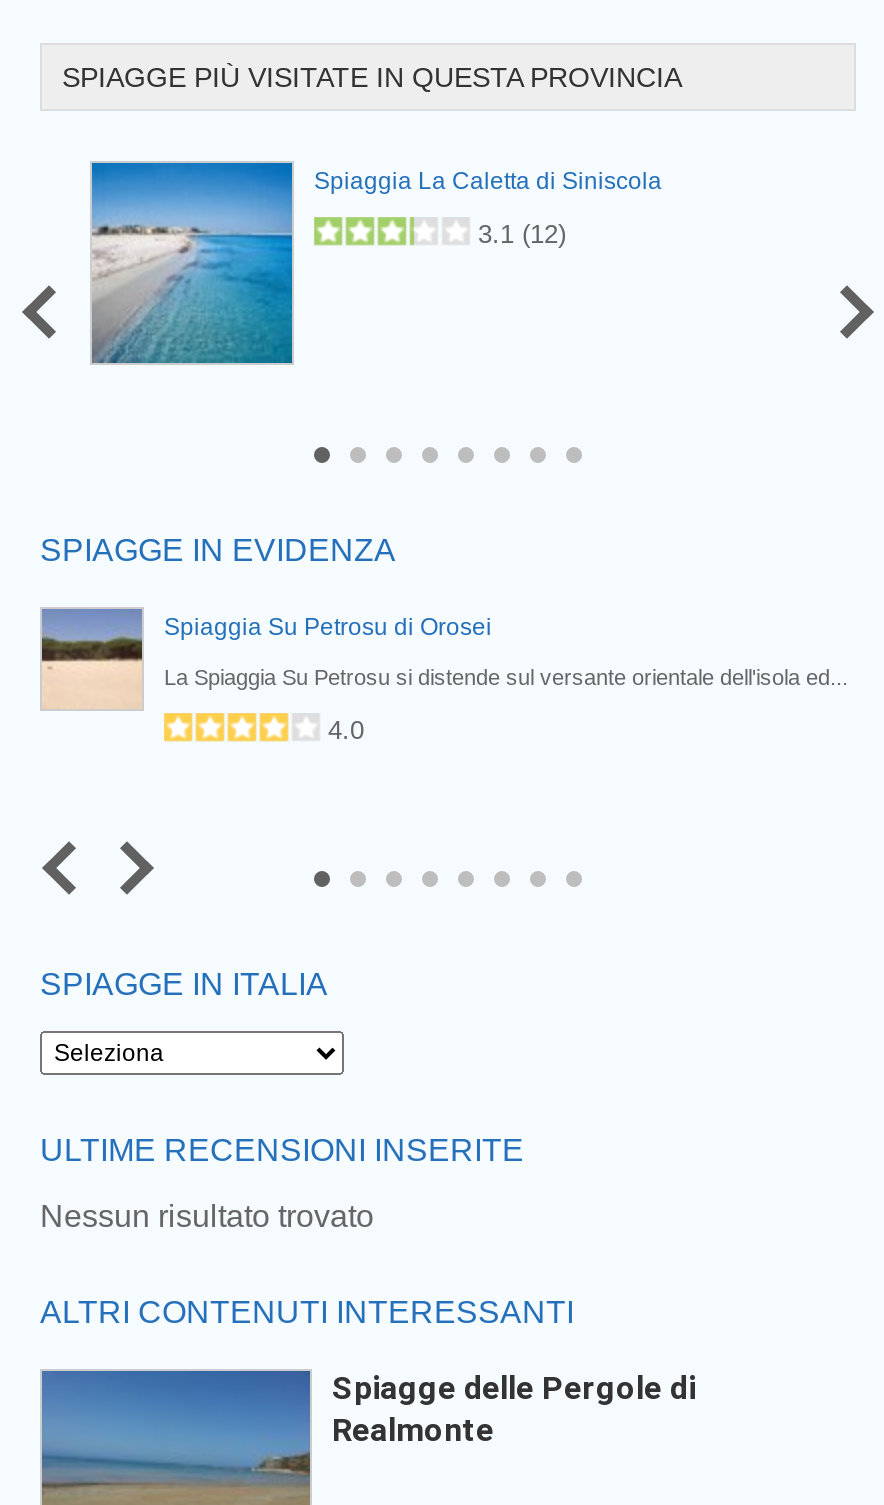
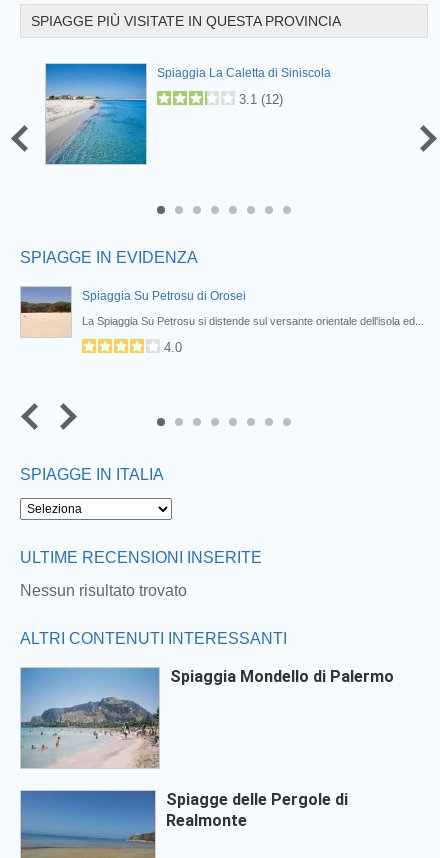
+ [image]
+ Spiaggia Mondello di Palermo
